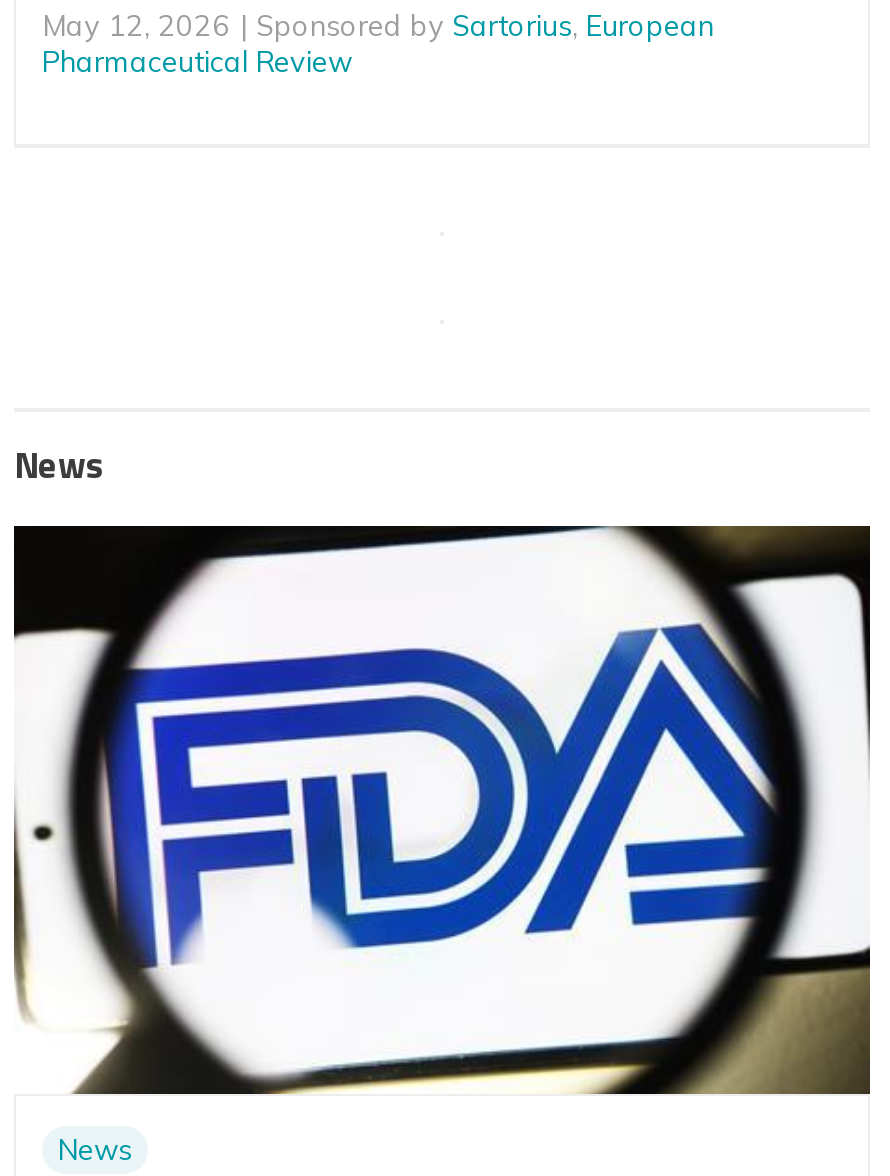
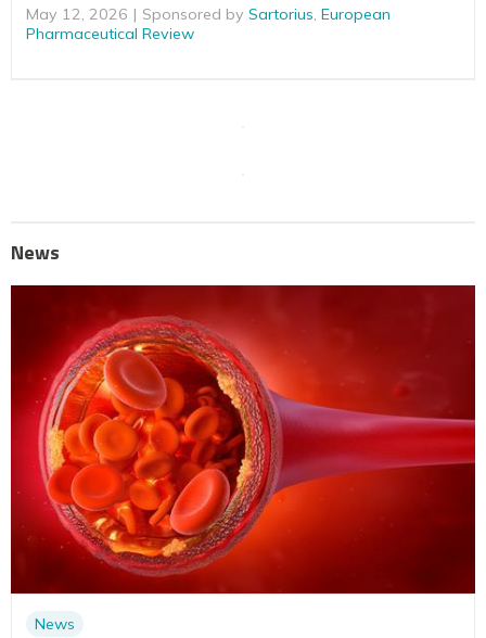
- [image]
+ [image]
